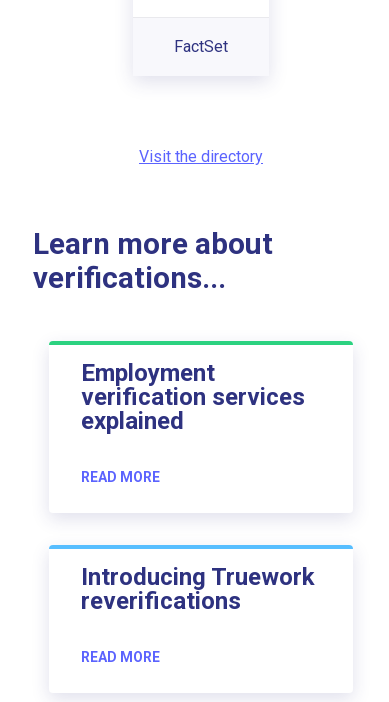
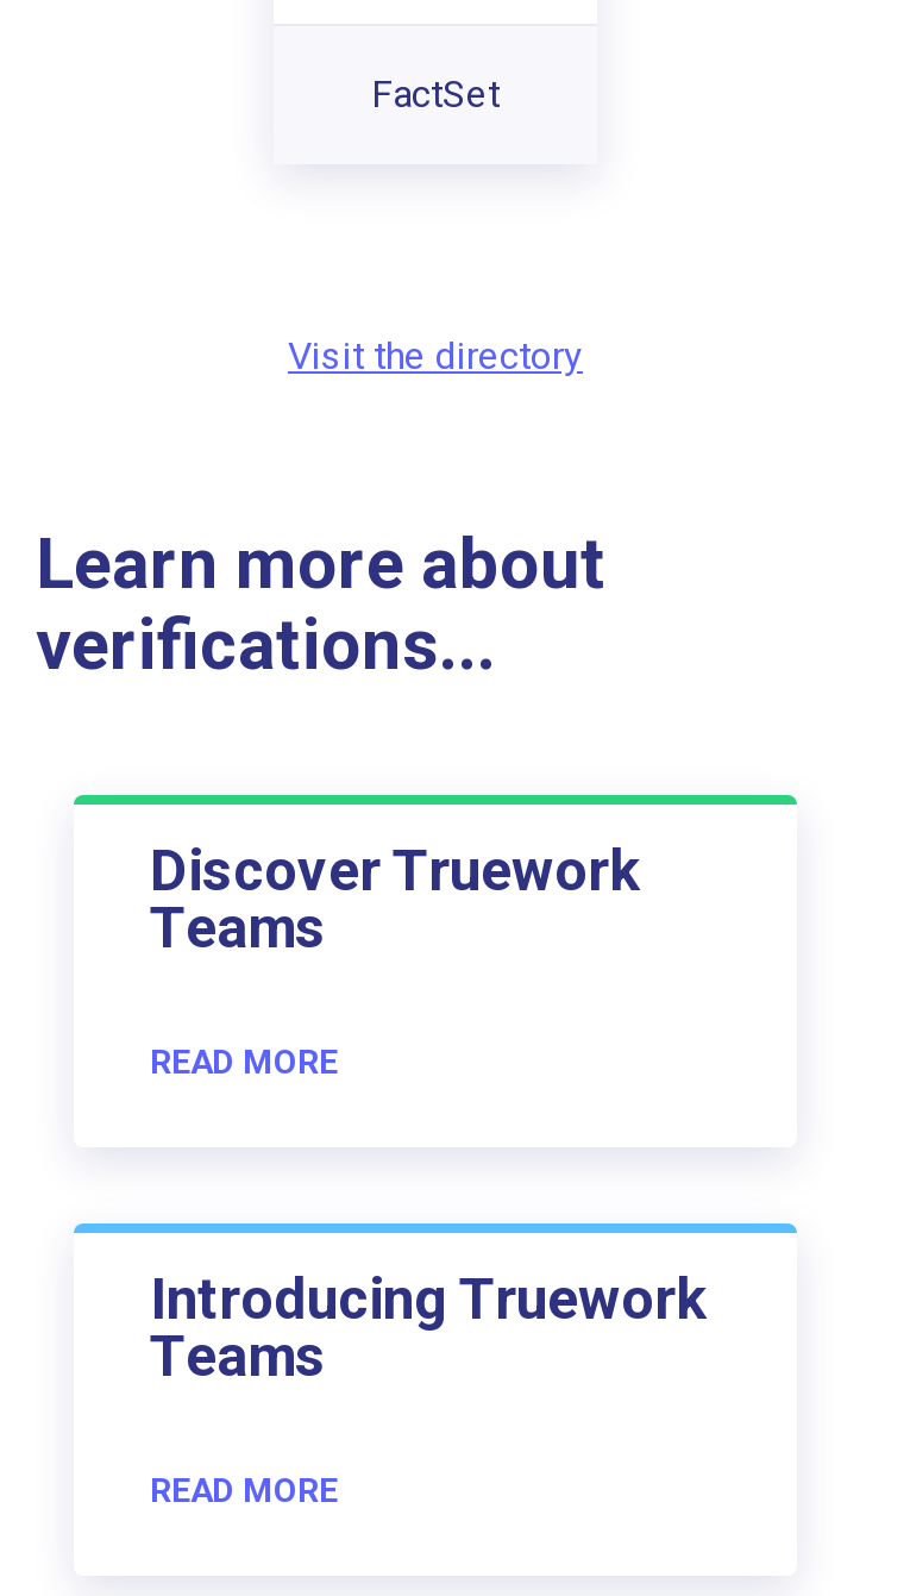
- Employment
- verification services
- explained
+ Discover Truework
+ Teams

- reverifications
+ Teams
